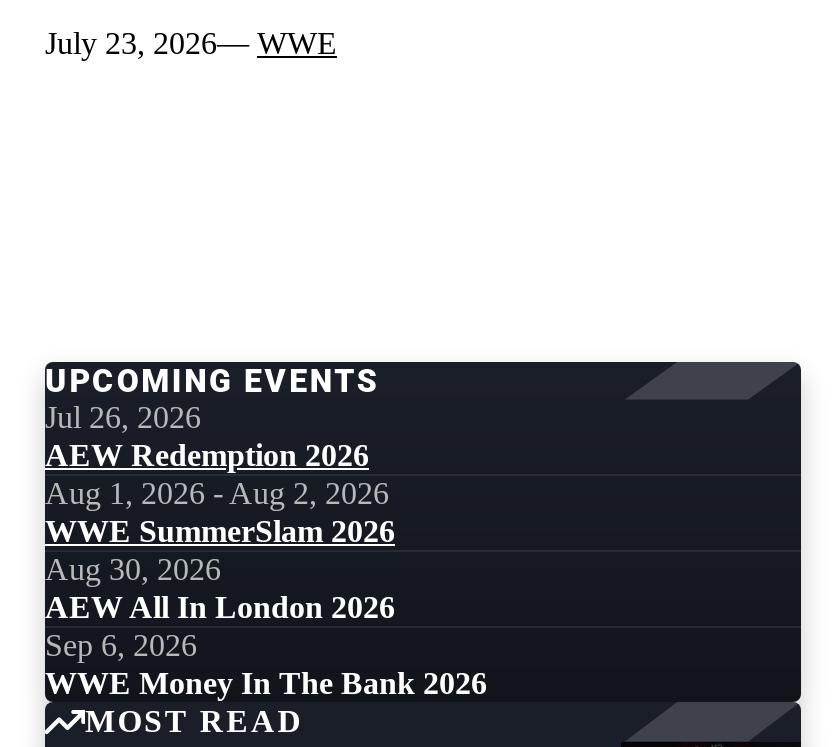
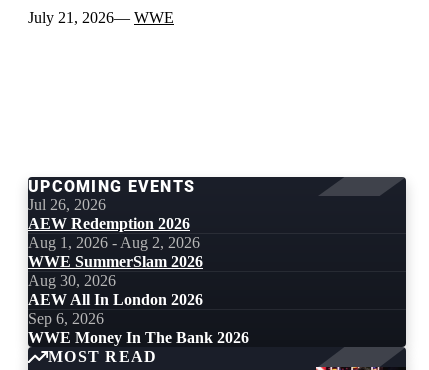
- July 23, 2026 WWE
+ July 21, 2026 WWE
